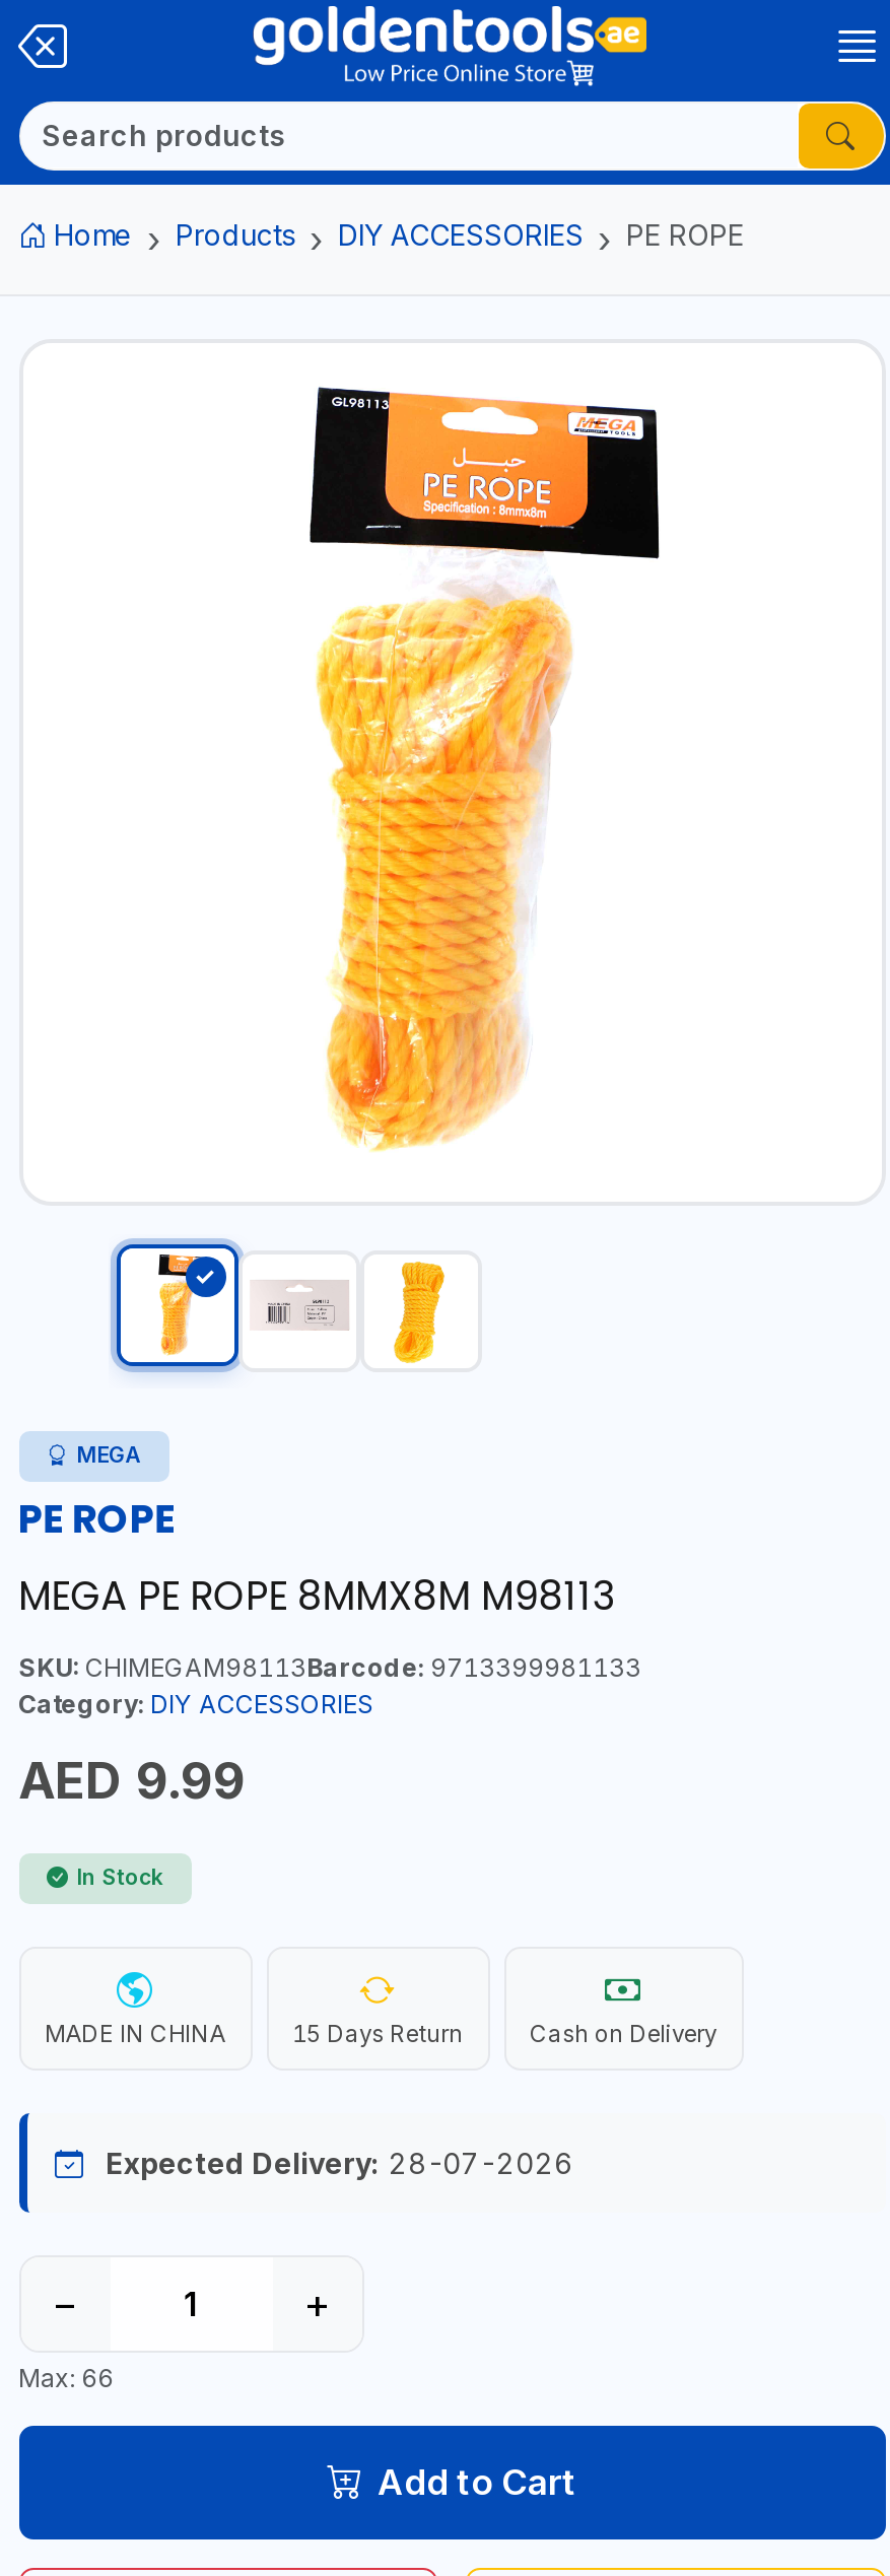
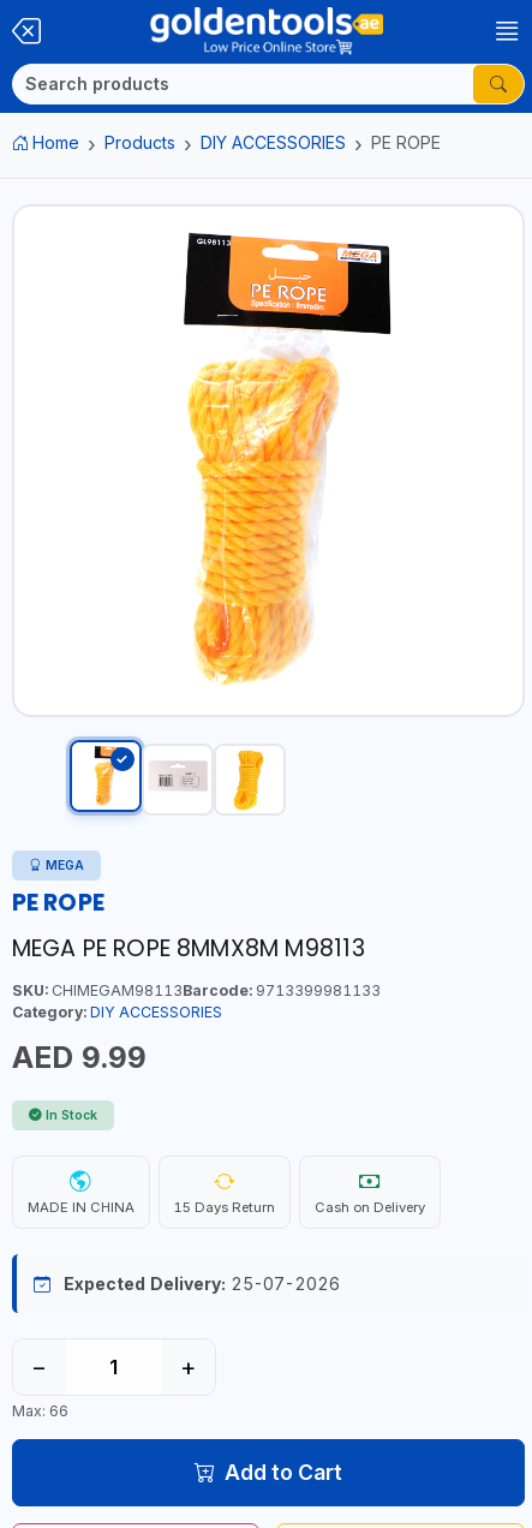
- Expected Delivery: 28-07-2026
+ Expected Delivery: 25-07-2026
